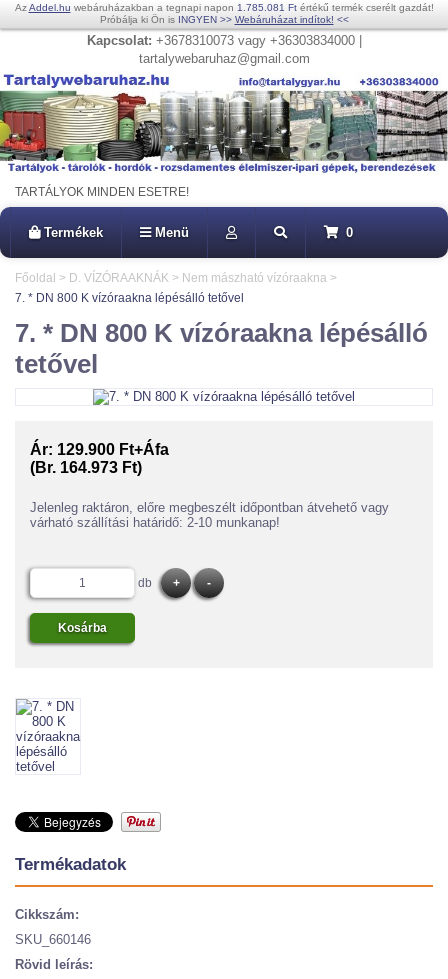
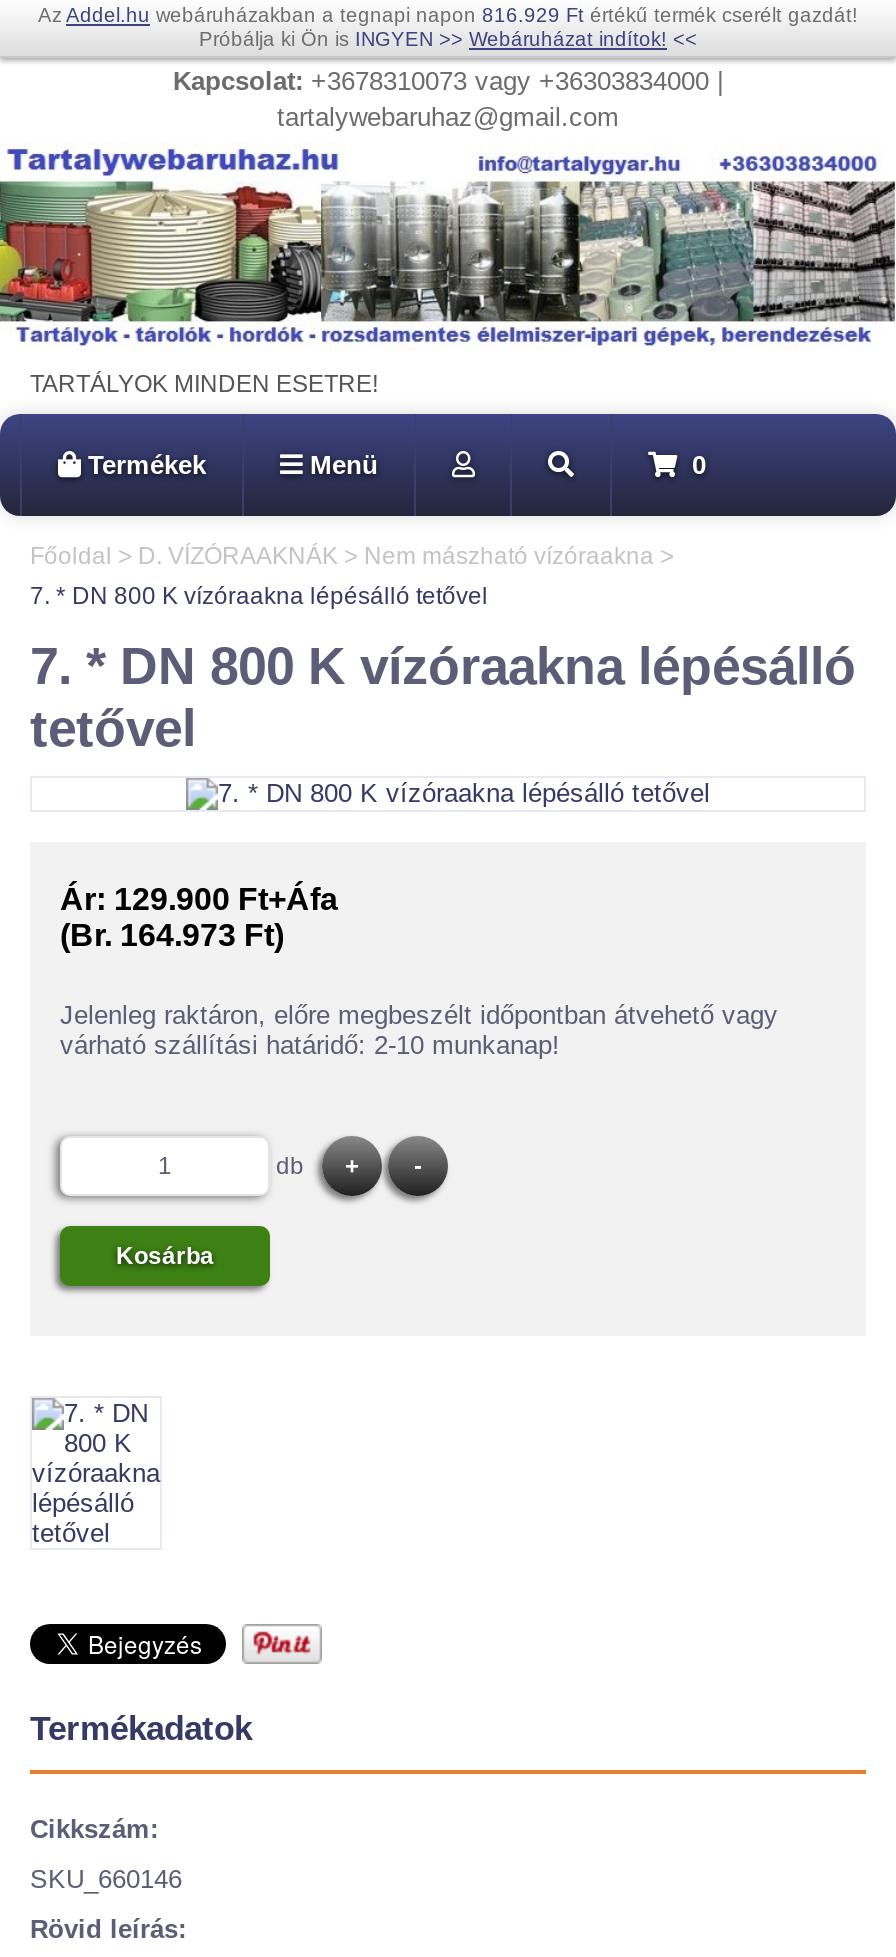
- Az Addel.hu webáruházakban a tegnapi napon 1.785.081 Ft értékű termék cserélt gazdát!
+ Az Addel.hu webáruházakban a tegnapi napon 816.929 Ft értékű termék cserélt gazdát!
